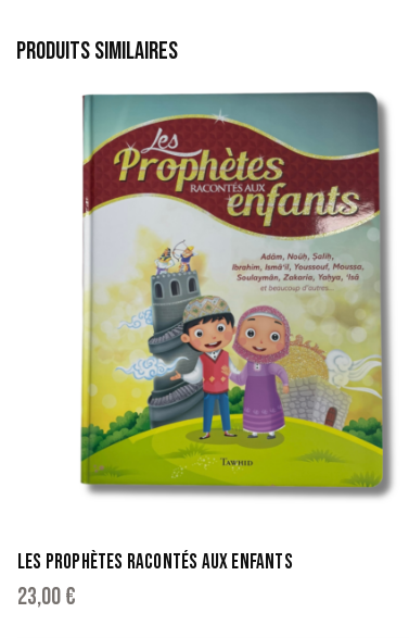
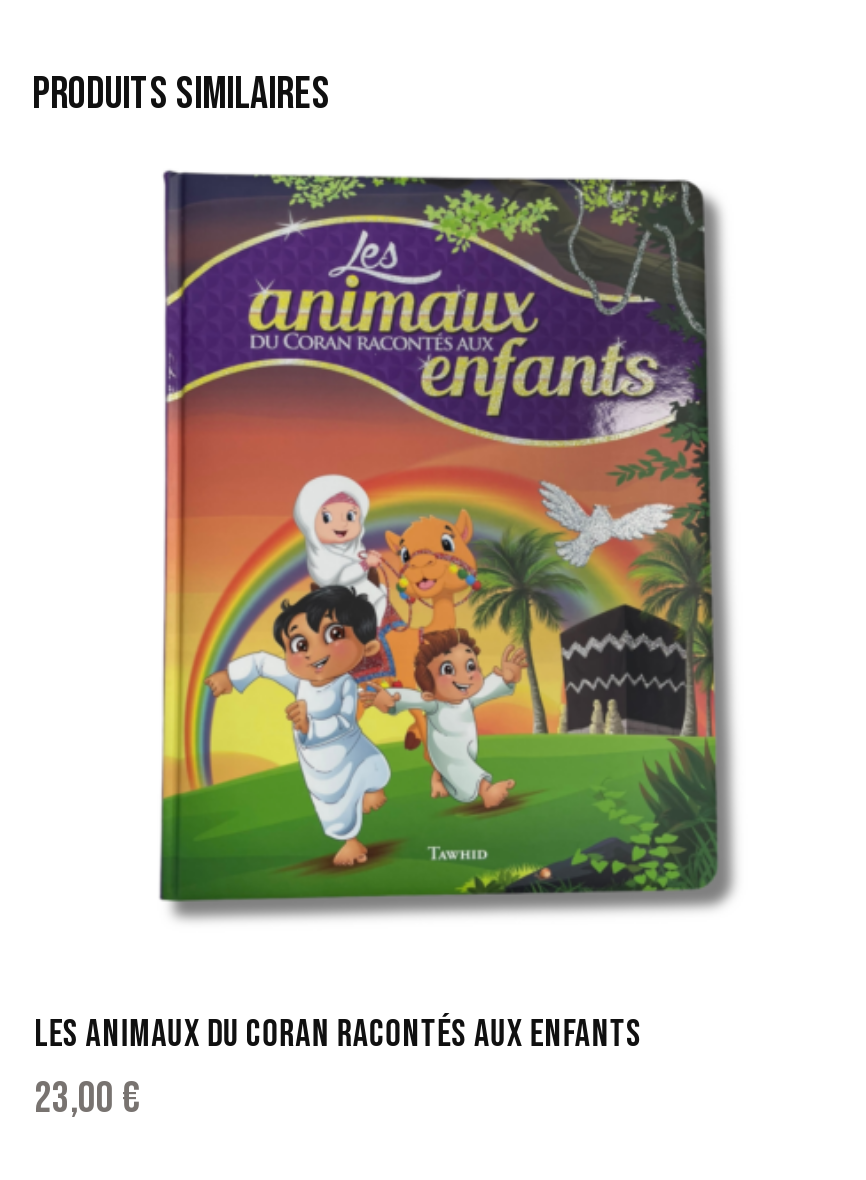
- [image]
+ [image]

- LES PROPHÈTES RACONTÉS AUX ENFANTS
+ LES ANIMAUX DU CORAN RACONTÉS AUX ENFANTS
